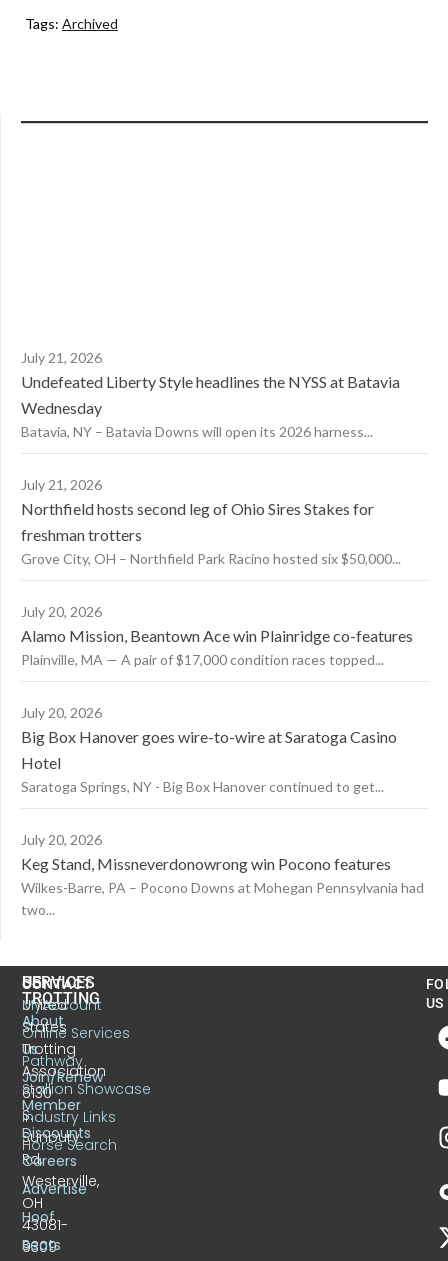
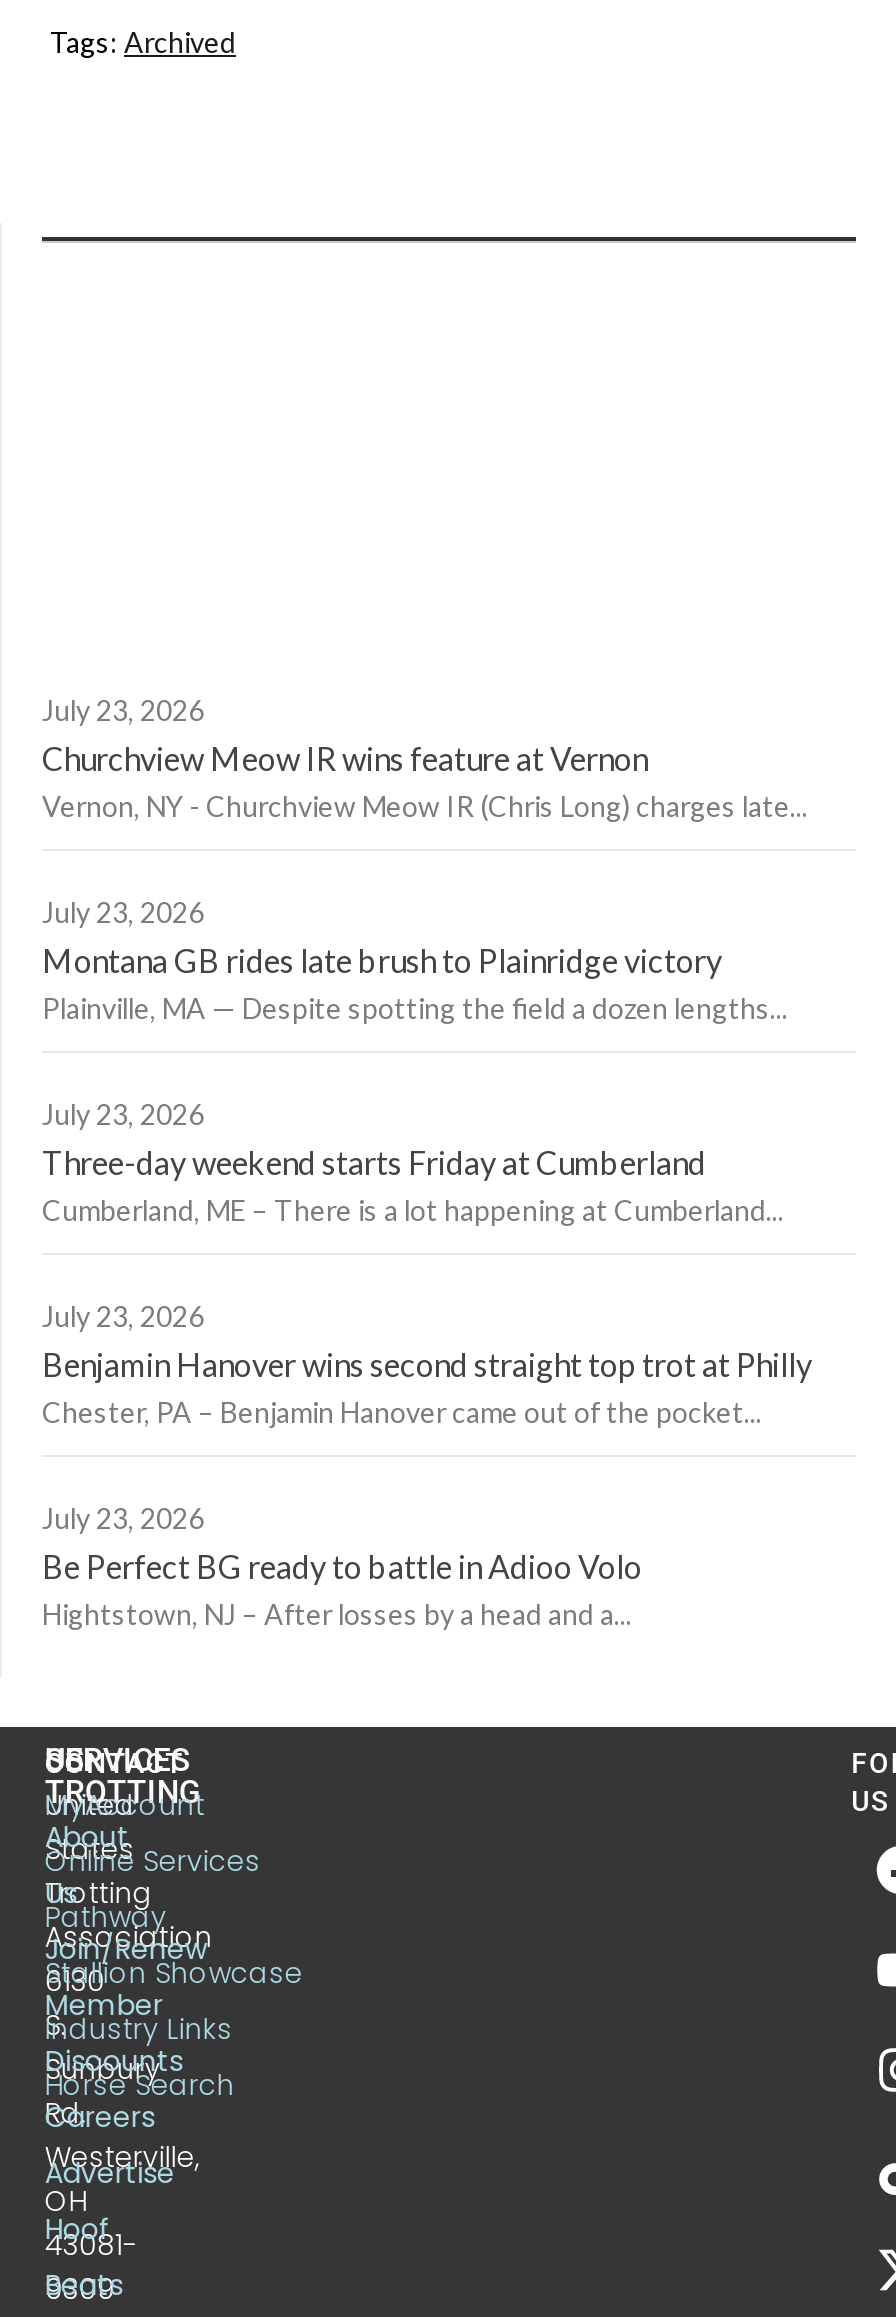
- July 21, 2026
- Undefeated Liberty Style headlines the NYSS at Batavia
- Wednesday
- Batavia, NY – Batavia Downs will open its 2026 harness...
+ July 23, 2026
+ Churchview Meow IR wins feature at Vernon
+ Vernon, NY - Churchview Meow IR (Chris Long) charges late...

- July 21, 2026
- Northfield hosts second leg of Ohio Sires Stakes for
- freshman trotters
- Grove City, OH – Northfield Park Racino hosted six $50,000...
+ July 23, 2026
+ Montana GB rides late brush to Plainridge victory
+ Plainville, MA — Despite spotting the field a dozen lengths...

- July 20, 2026
- Alamo Mission, Beantown Ace win Plainridge co-features
- Plainville, MA — A pair of $17,000 condition races topped...
+ July 23, 2026
+ Three-day weekend starts Friday at Cumberland
+ Cumberland, ME – There is a lot happening at Cumberland...

- July 20, 2026
- Big Box Hanover goes wire-to-wire at Saratoga Casino
- Hotel
- Saratoga Springs, NY - Big Box Hanover continued to get...
+ July 23, 2026
+ Benjamin Hanover wins second straight top trot at Philly
+ Chester, PA – Benjamin Hanover came out of the pocket...

- July 20, 2026
- Keg Stand, Missneverdonowrong win Pocono features
- Wilkes-Barre, PA – Pocono Downs at Mohegan Pennsylvania had
- two...
+ July 23, 2026
+ Be Perfect BG ready to battle in Adioo Volo
+ Hightstown, NJ – After losses by a head and a...
